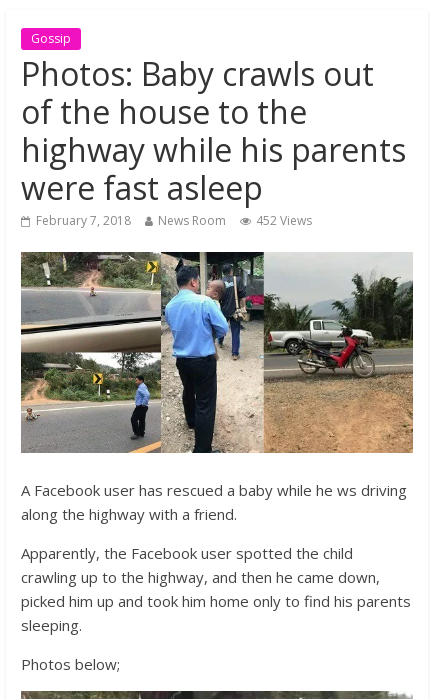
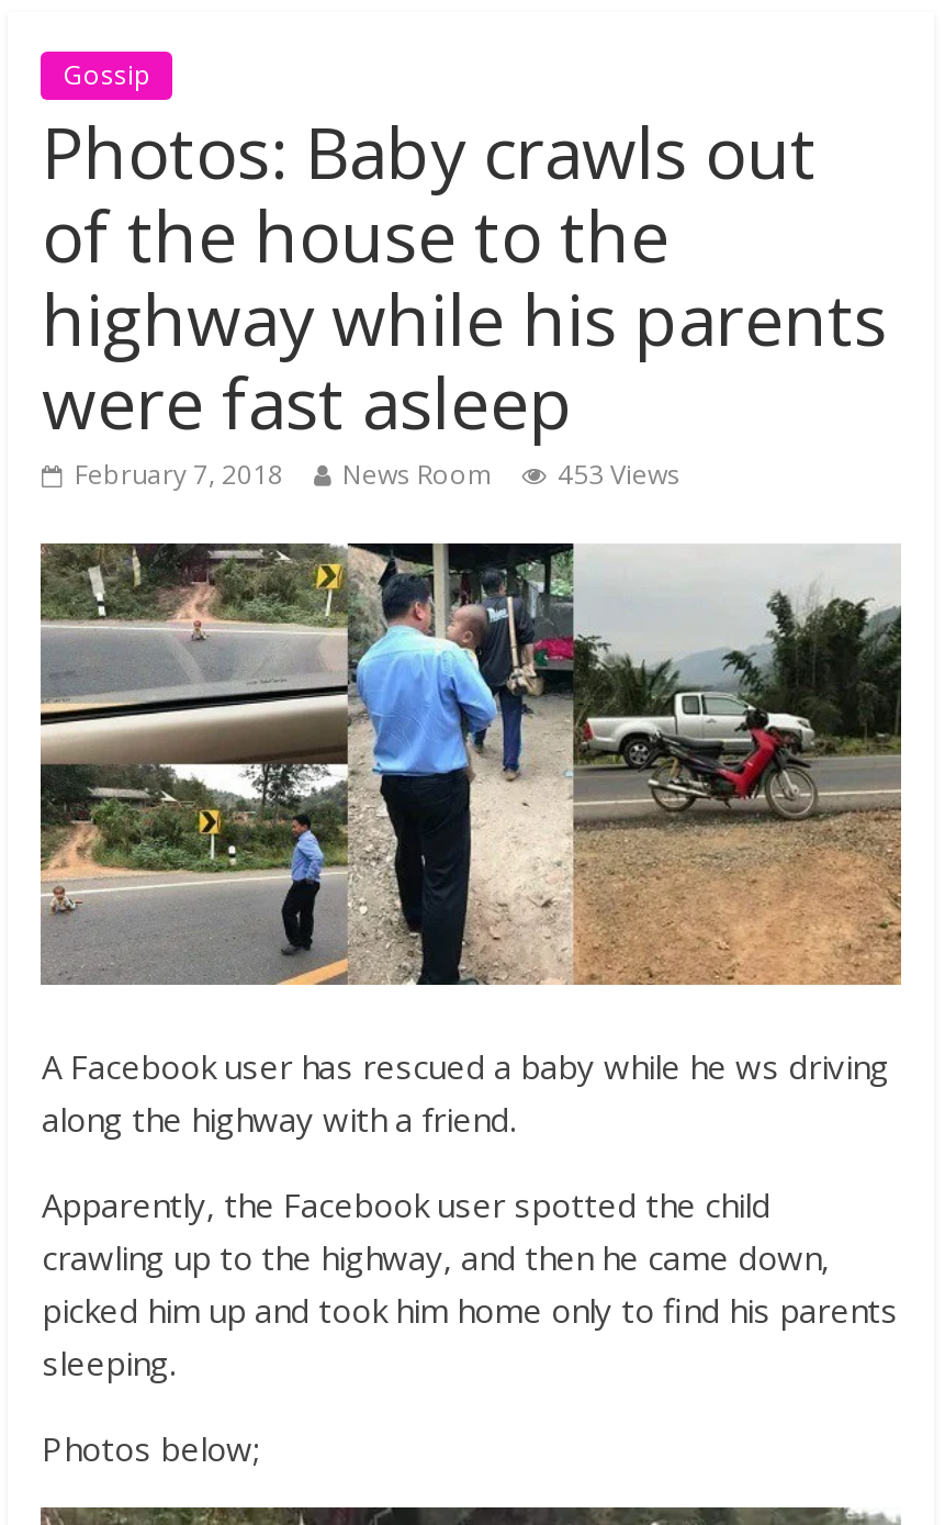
- February 7, 2018 News Room 452 Views
+ February 7, 2018 News Room 453 Views
